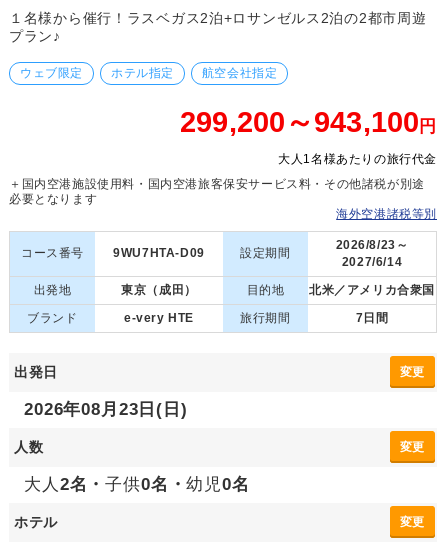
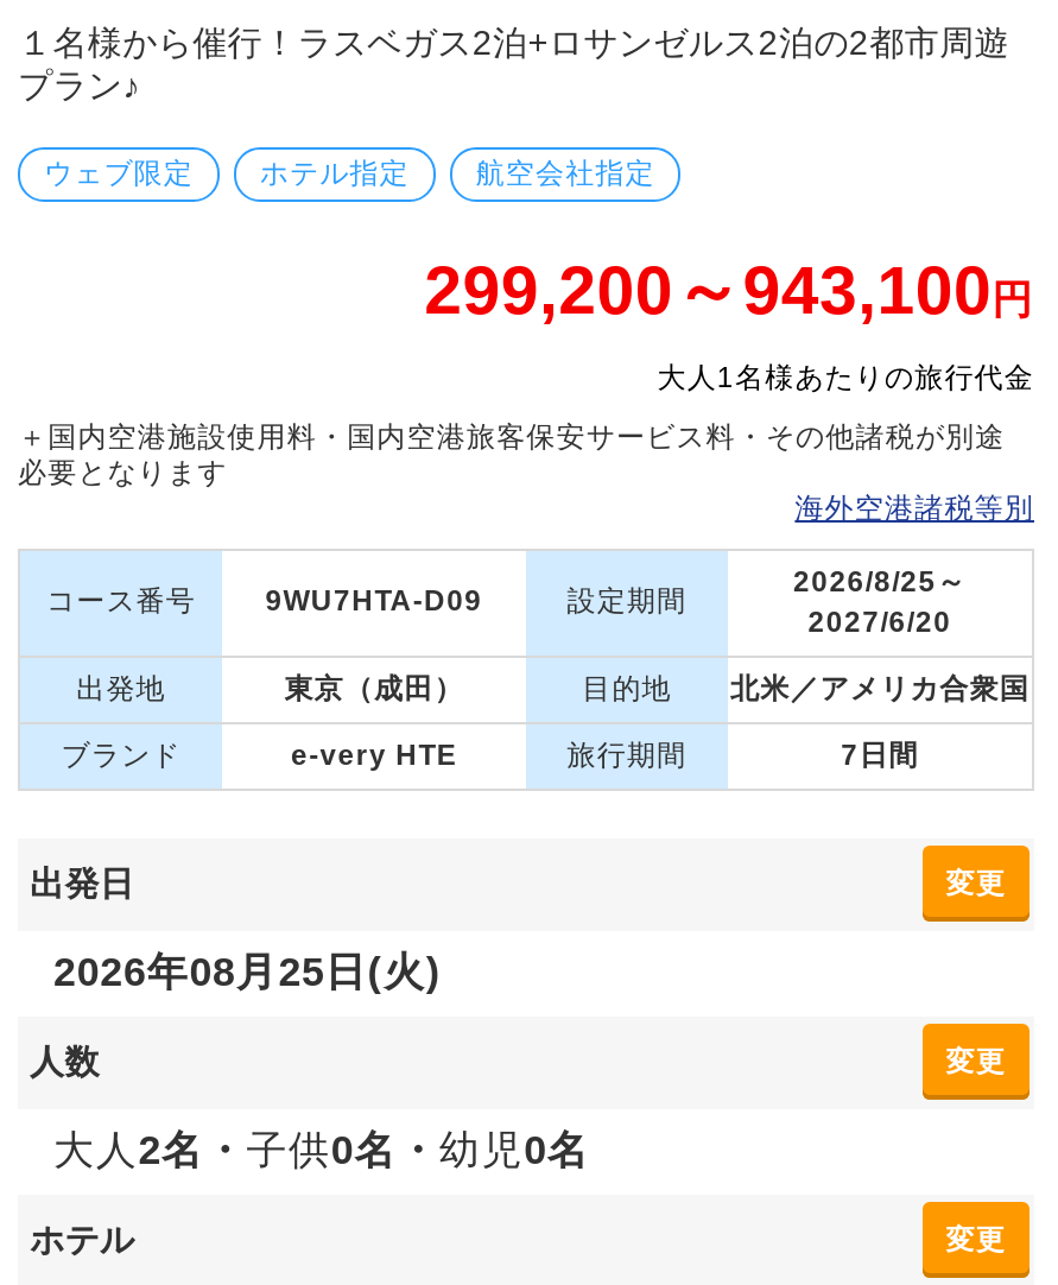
- 2026/8/23～
+ 2026/8/25～

- 2027/6/14
+ 2027/6/20

- 2026年08月23日(日)
+ 2026年08月25日(火)
